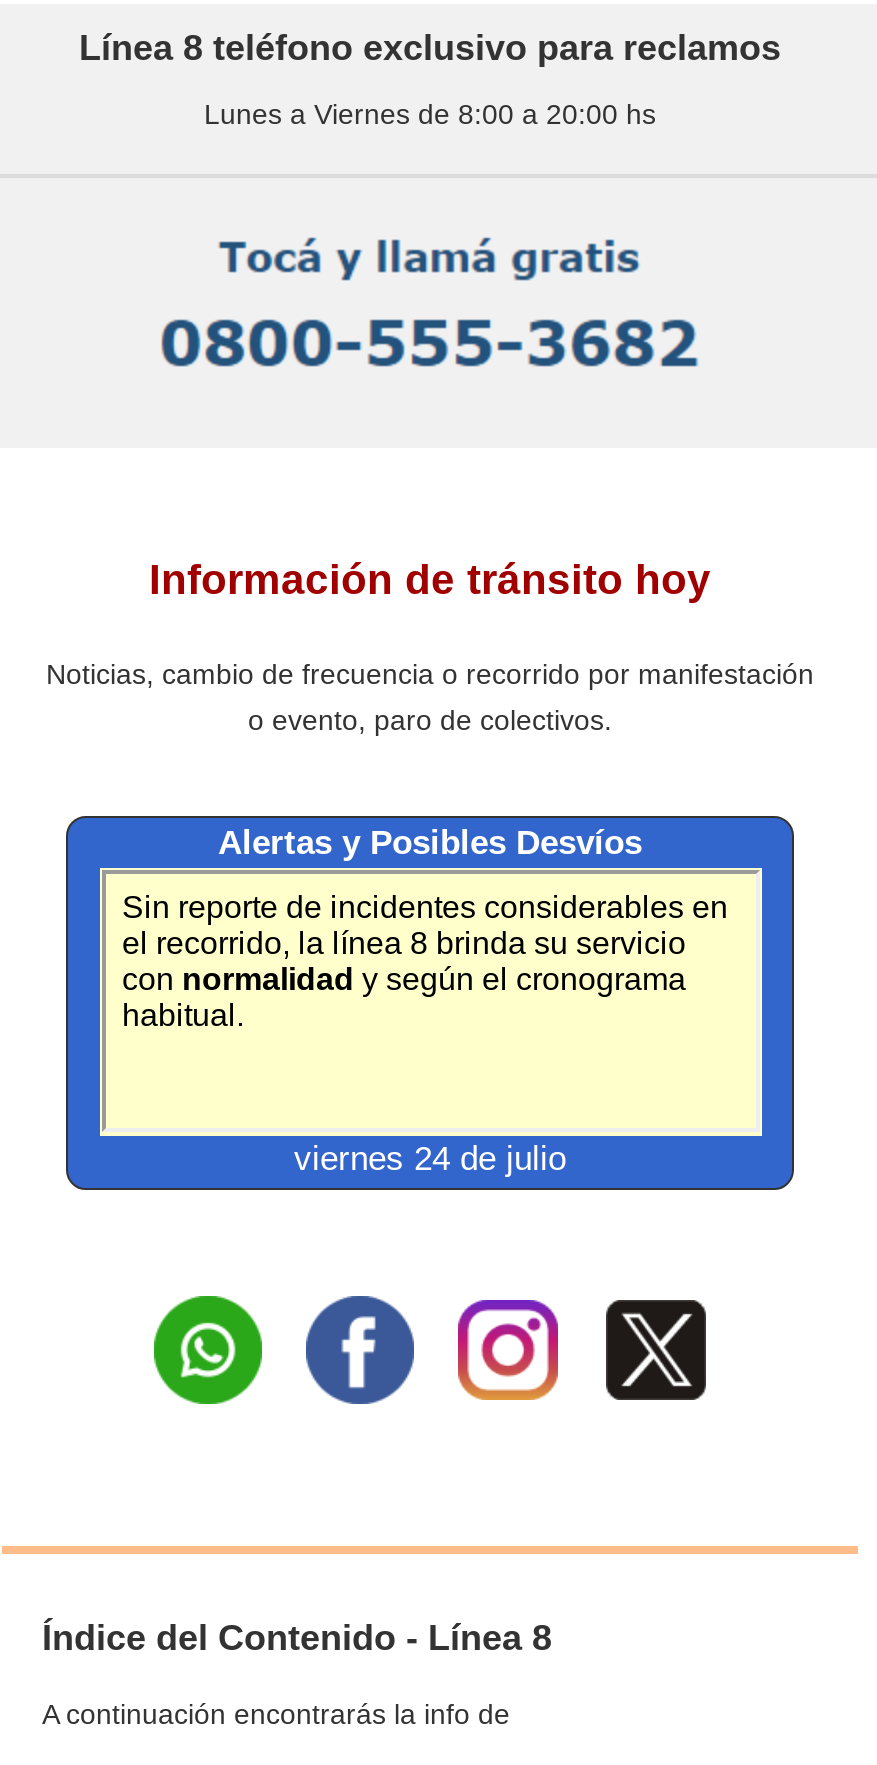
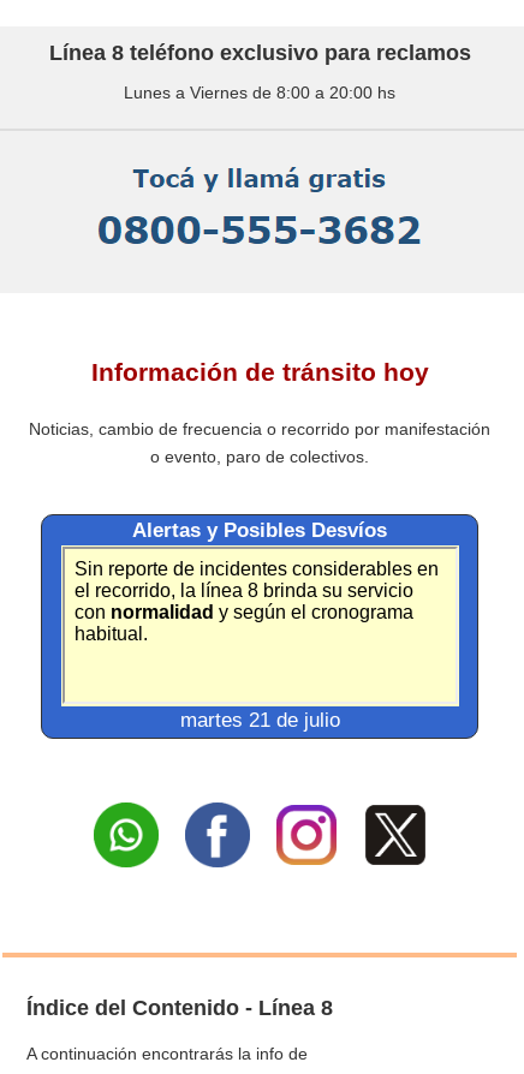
- viernes 24 de julio
+ martes 21 de julio
